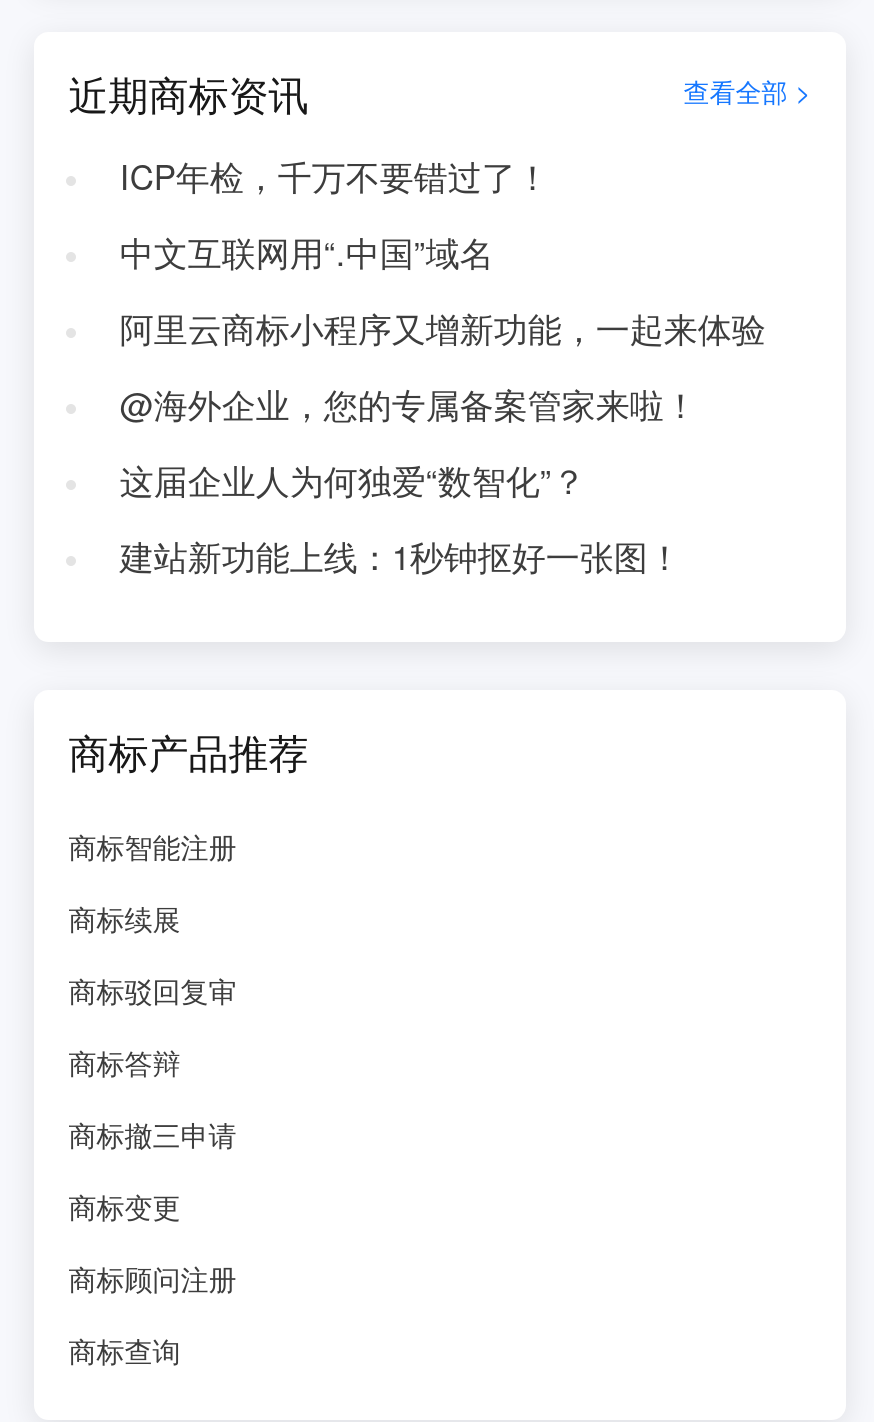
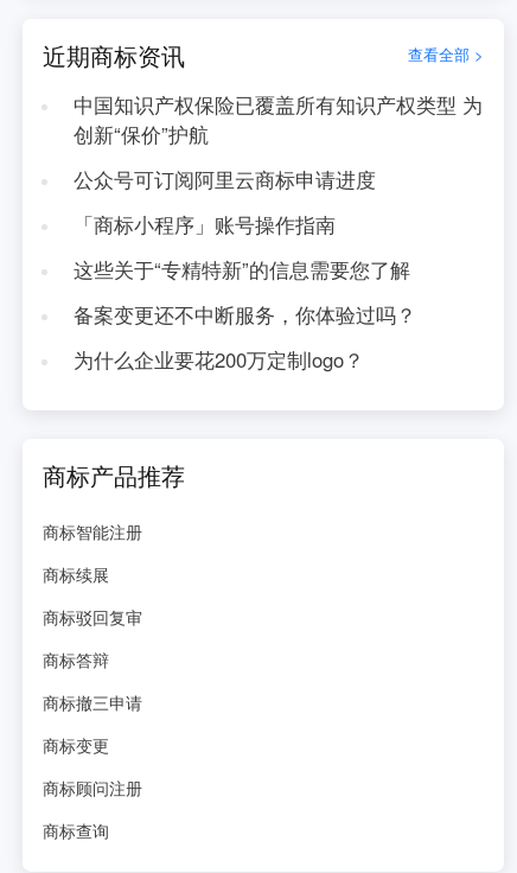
- ICP年检，千万不要错过了！
+ 中国知识产权保险已覆盖所有知识产权类型 为
+ 创新“保价”护航

- 中文互联网用“.中国”域名
+ 公众号可订阅阿里云商标申请进度

- 阿里云商标小程序又增新功能，一起来体验
+ 「商标小程序」账号操作指南

- @海外企业，您的专属备案管家来啦！
+ 这些关于“专精特新”的信息需要您了解

- 这届企业人为何独爱“数智化”？
+ 备案变更还不中断服务，你体验过吗？

- 建站新功能上线：1秒钟抠好一张图！
+ 为什么企业要花200万定制logo？
